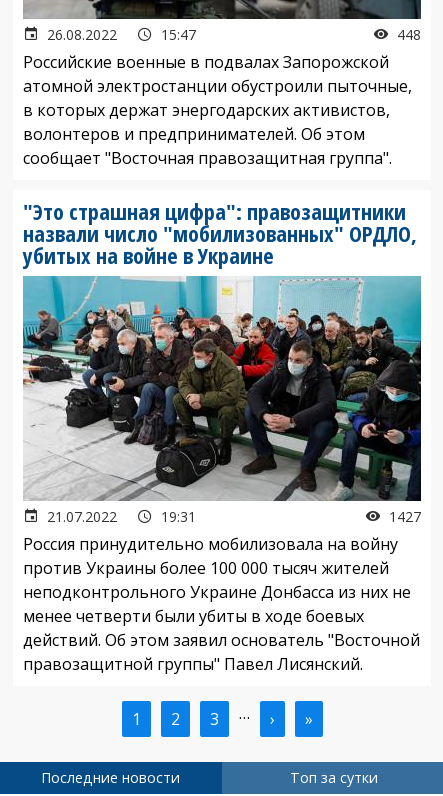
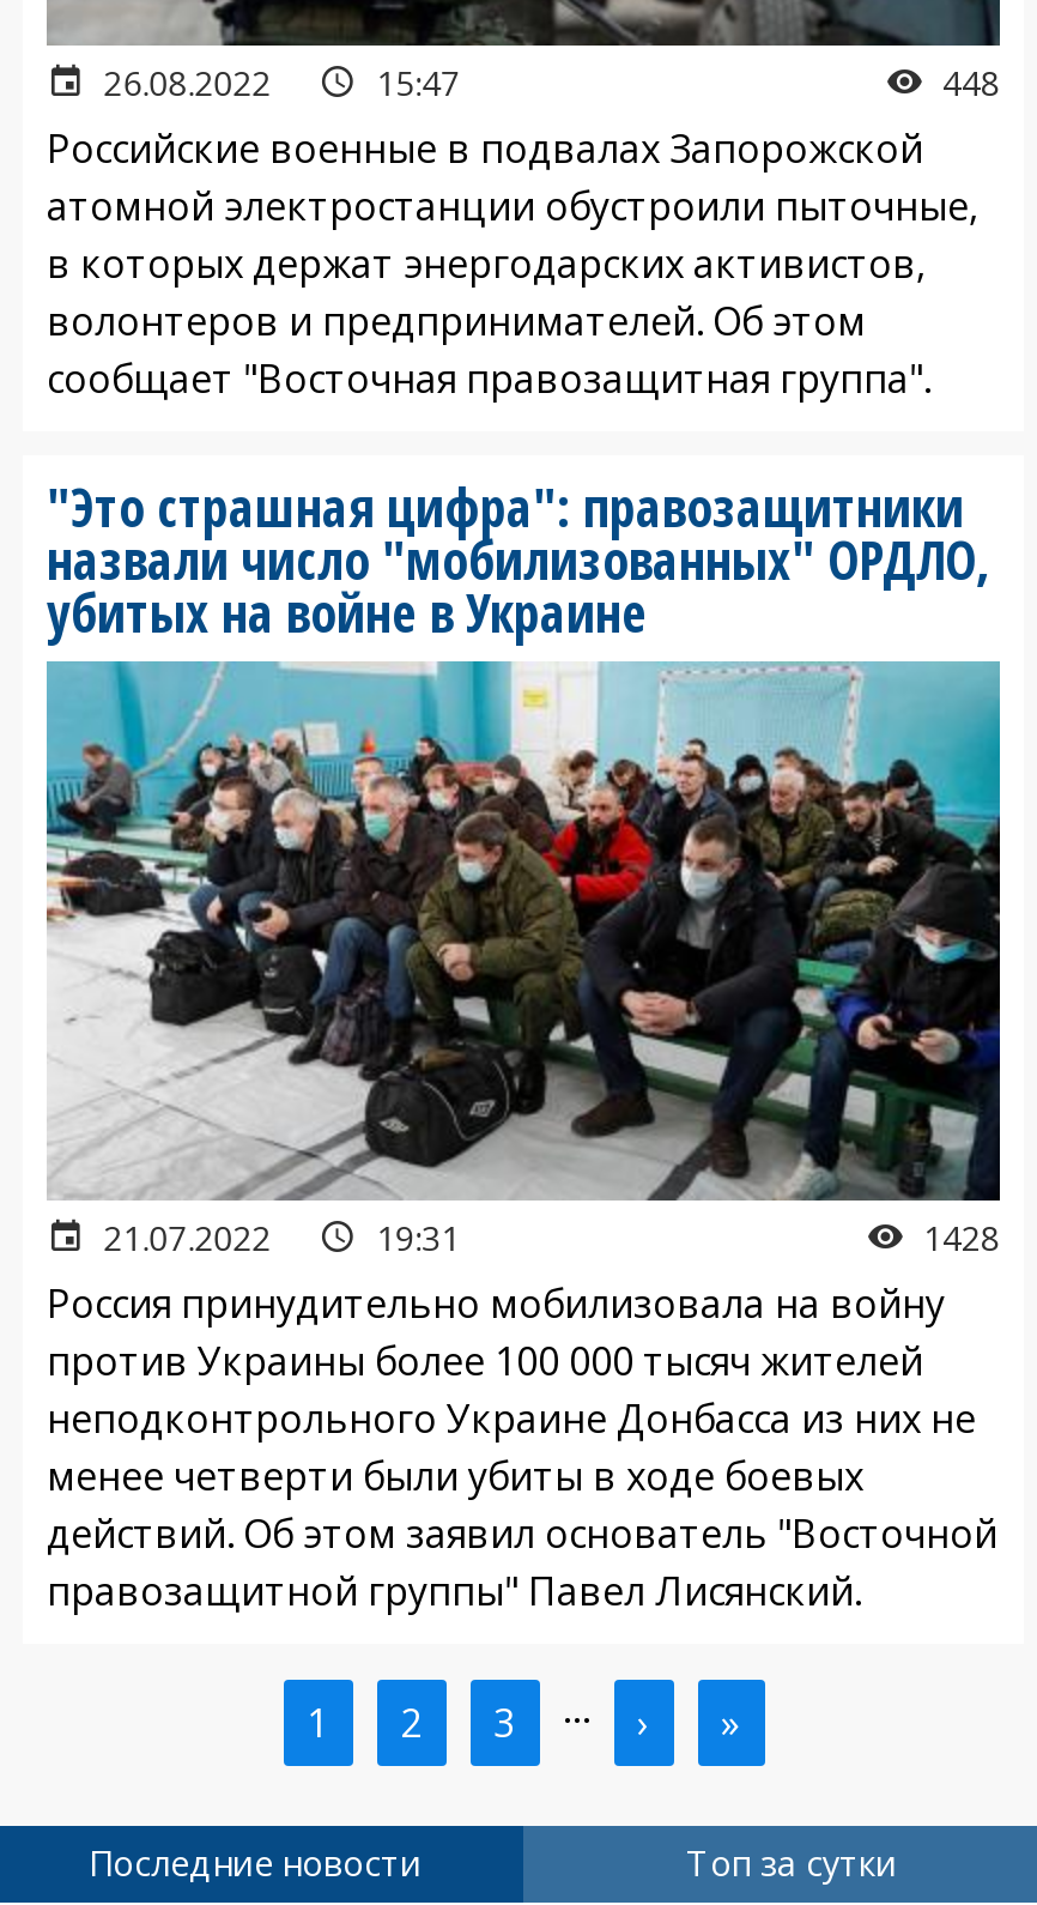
- 1427
+ 1428
